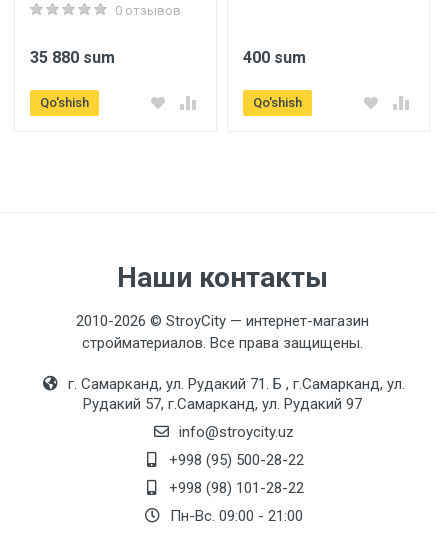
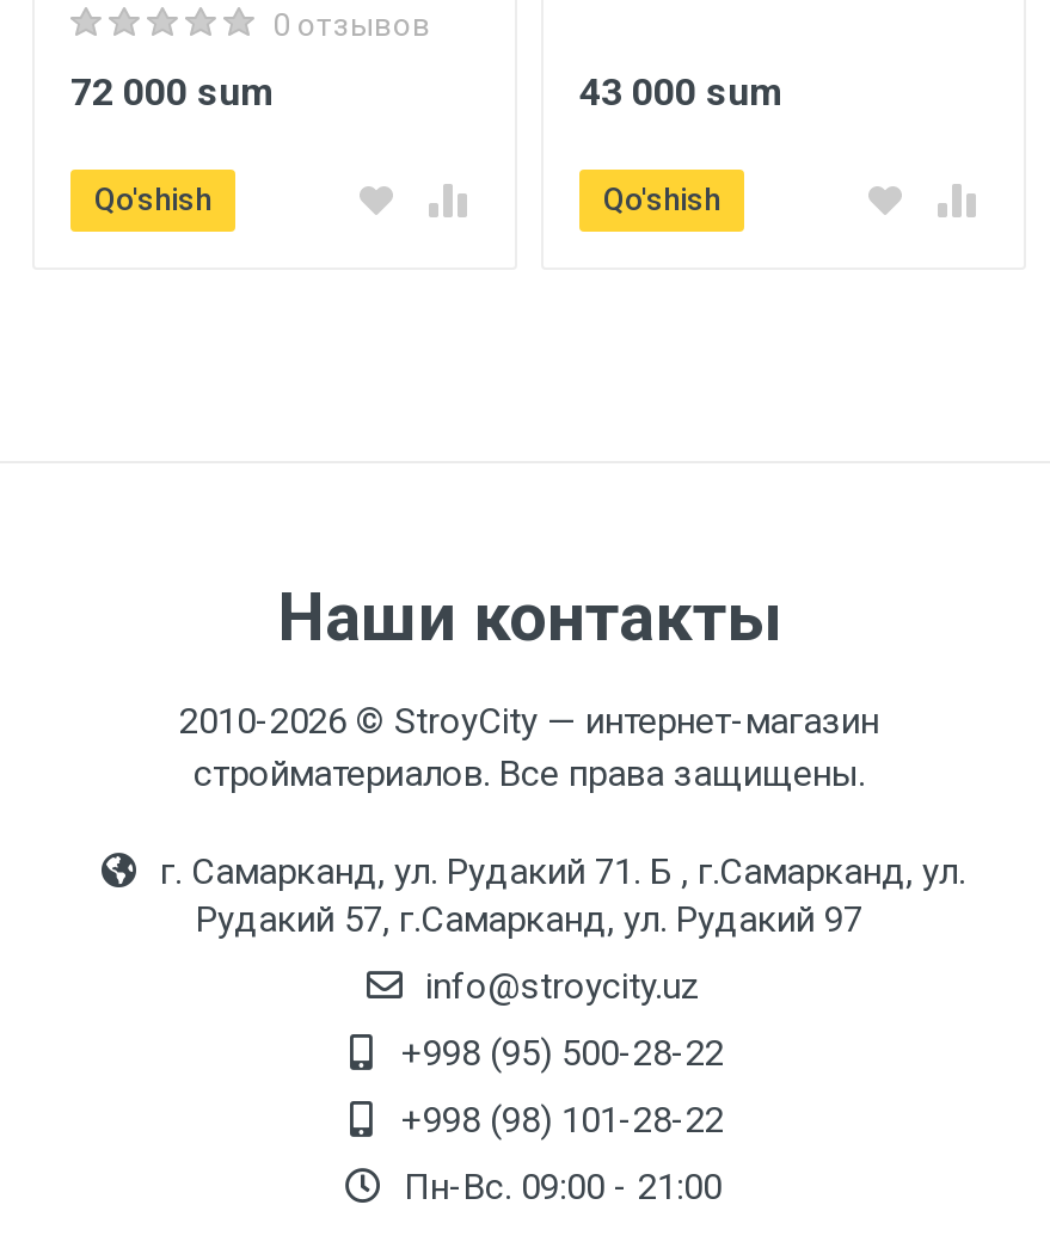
- 35 880 sum
+ 72 000 sum

- 400 sum
+ 43 000 sum
